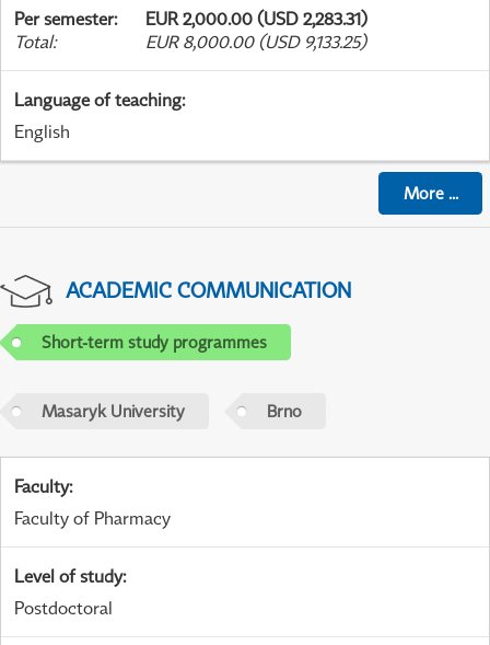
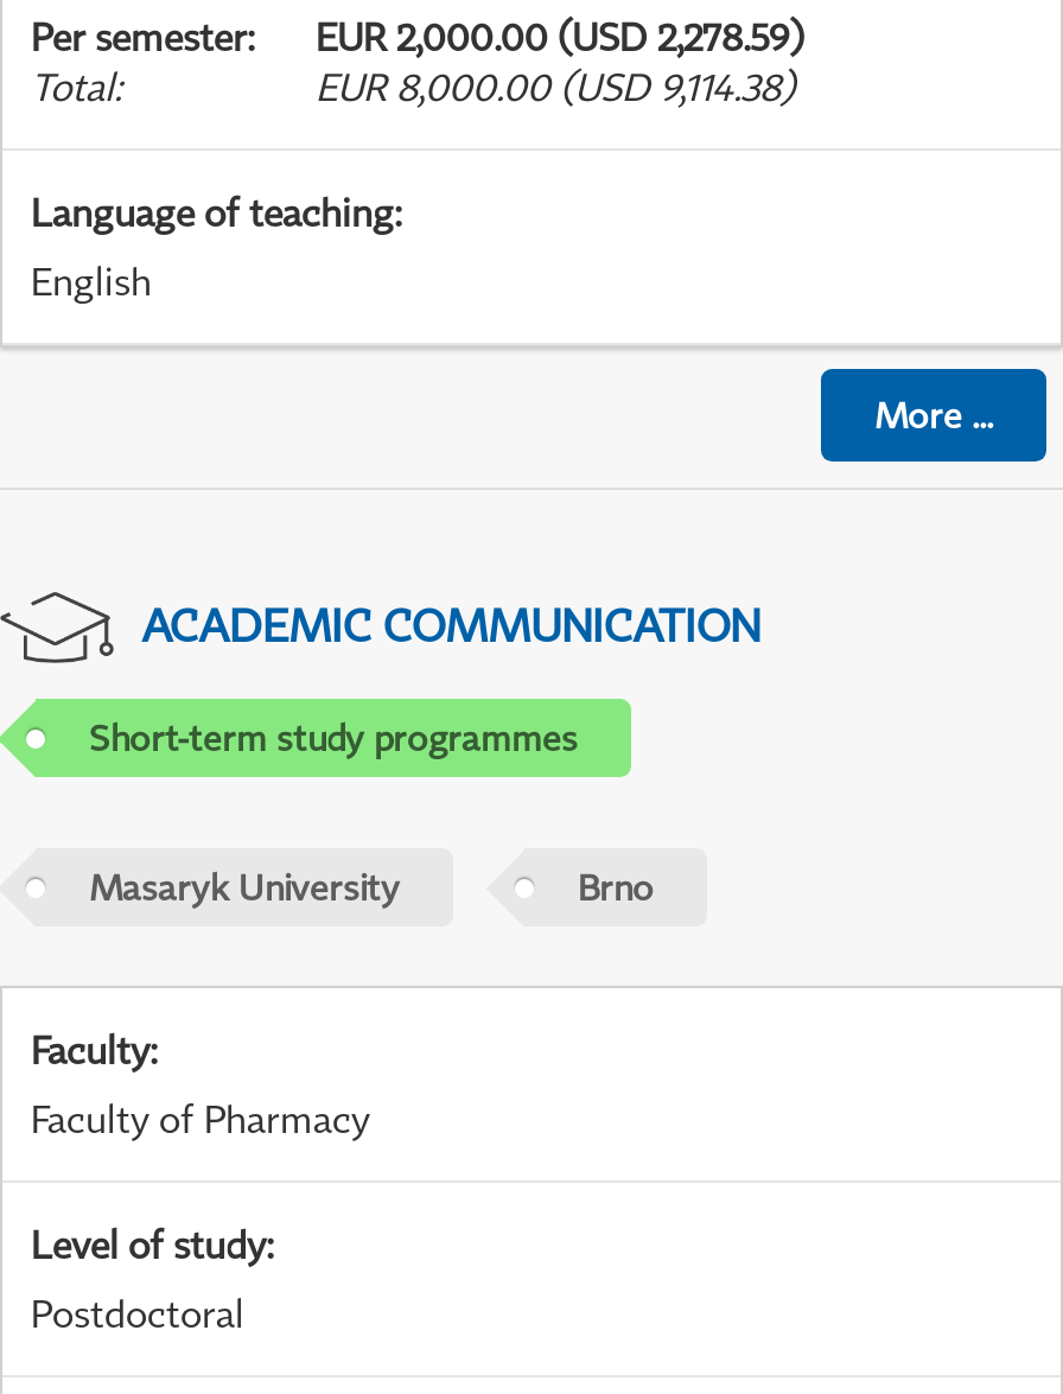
- Per semester: EUR 2,000.00 (USD 2,283.31)
+ Per semester: EUR 2,000.00 (USD 2,278.59)

- EUR 8,000.00 (USD 9,133.25)
+ EUR 8,000.00 (USD 9,114.38)
